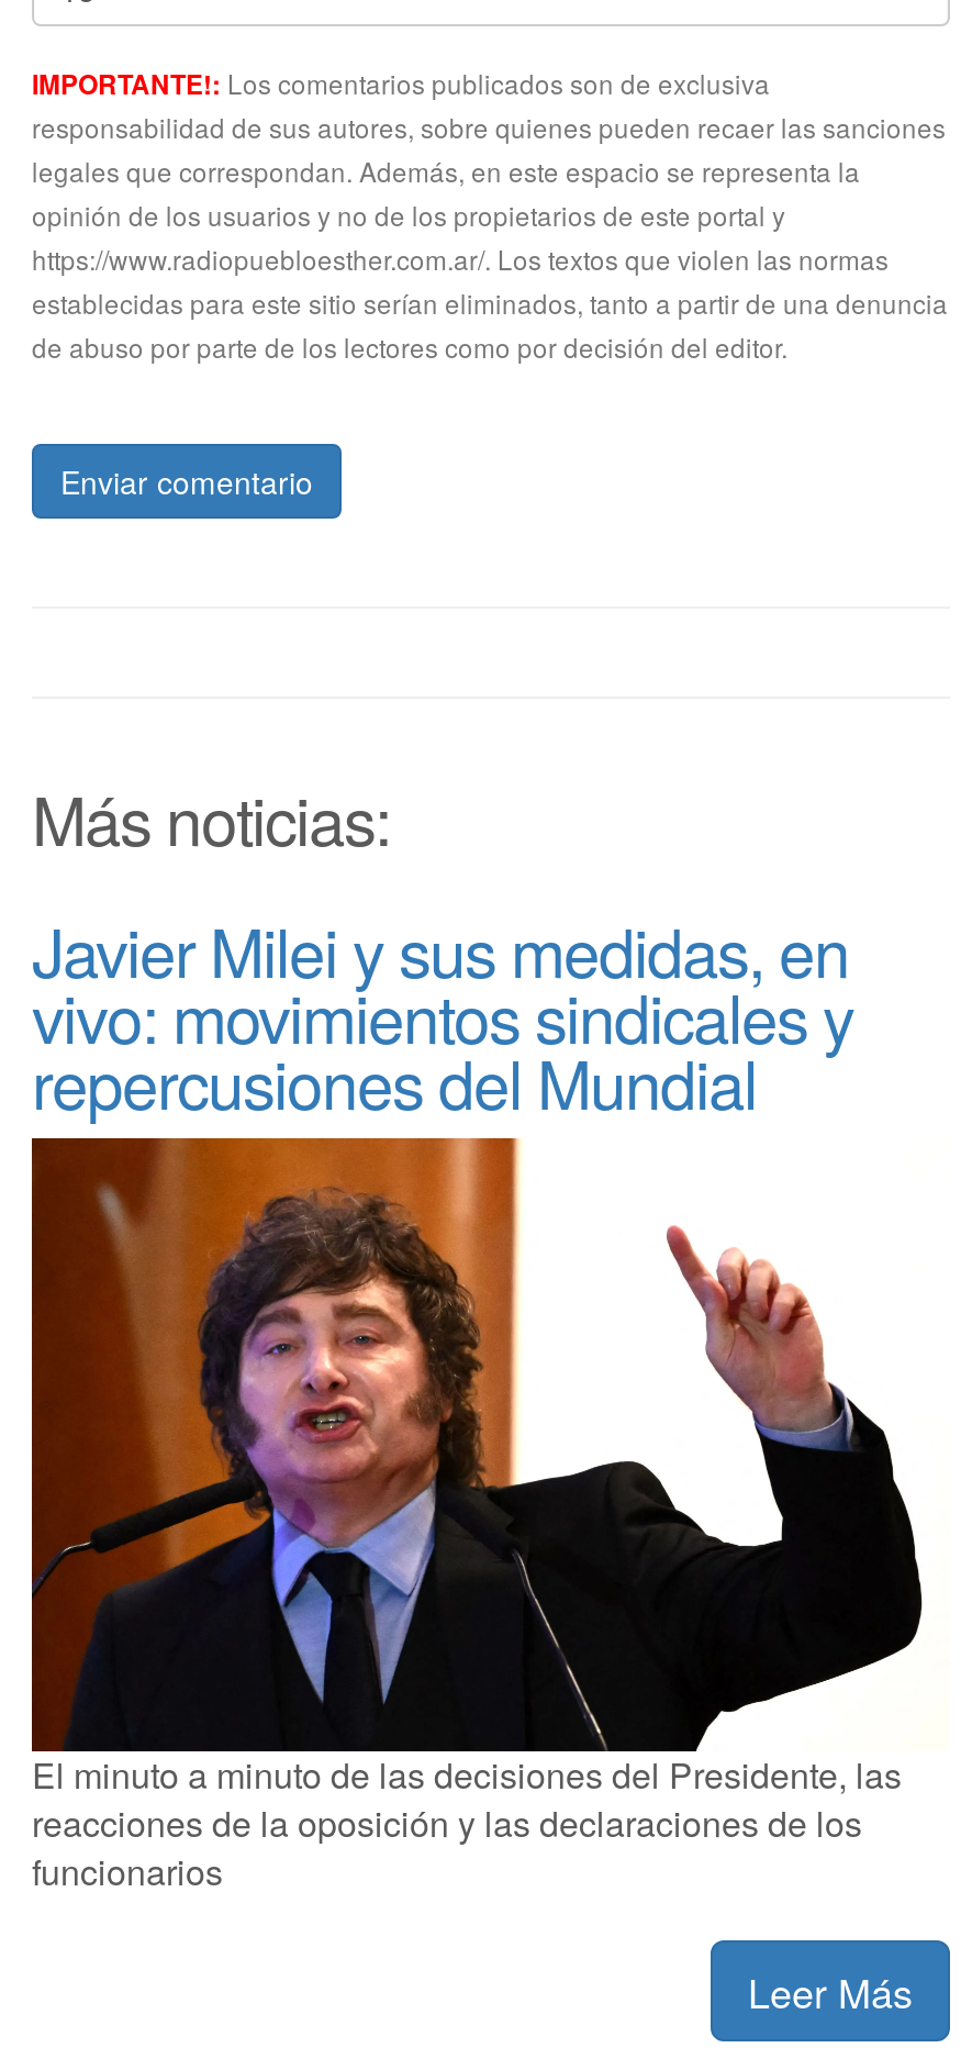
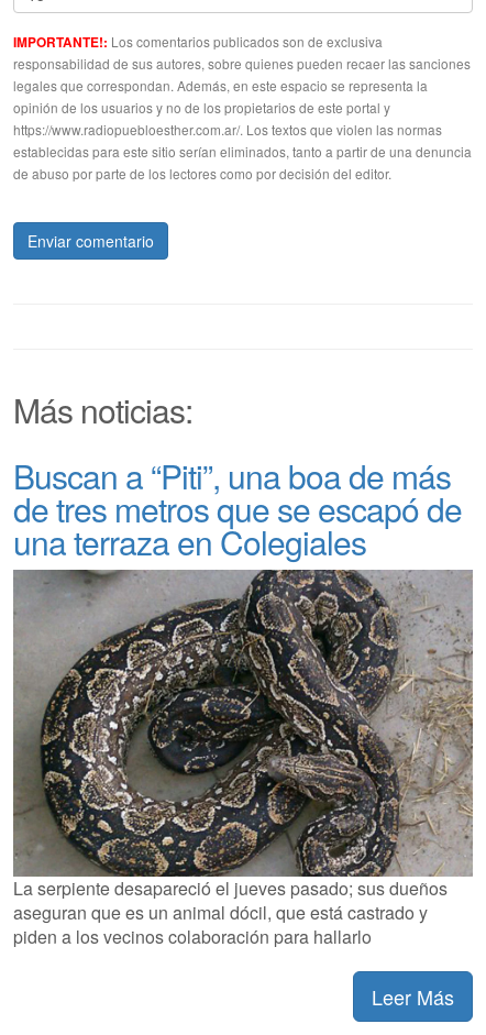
- Javier Milei y sus medidas, en
- vivo: movimientos sindicales y
- repercusiones del Mundial
+ Buscan a “Piti”, una boa de más
+ de tres metros que se escapó de
+ una terraza en Colegiales

- [image]
- El minuto a minuto de las decisiones del Presidente, las
- reacciones de la oposición y las declaraciones de los
- funcionarios
+ [image]
+ La serpiente desapareció el jueves pasado; sus dueños
+ aseguran que es un animal dócil, que está castrado y
+ piden a los vecinos colaboración para hallarlo
